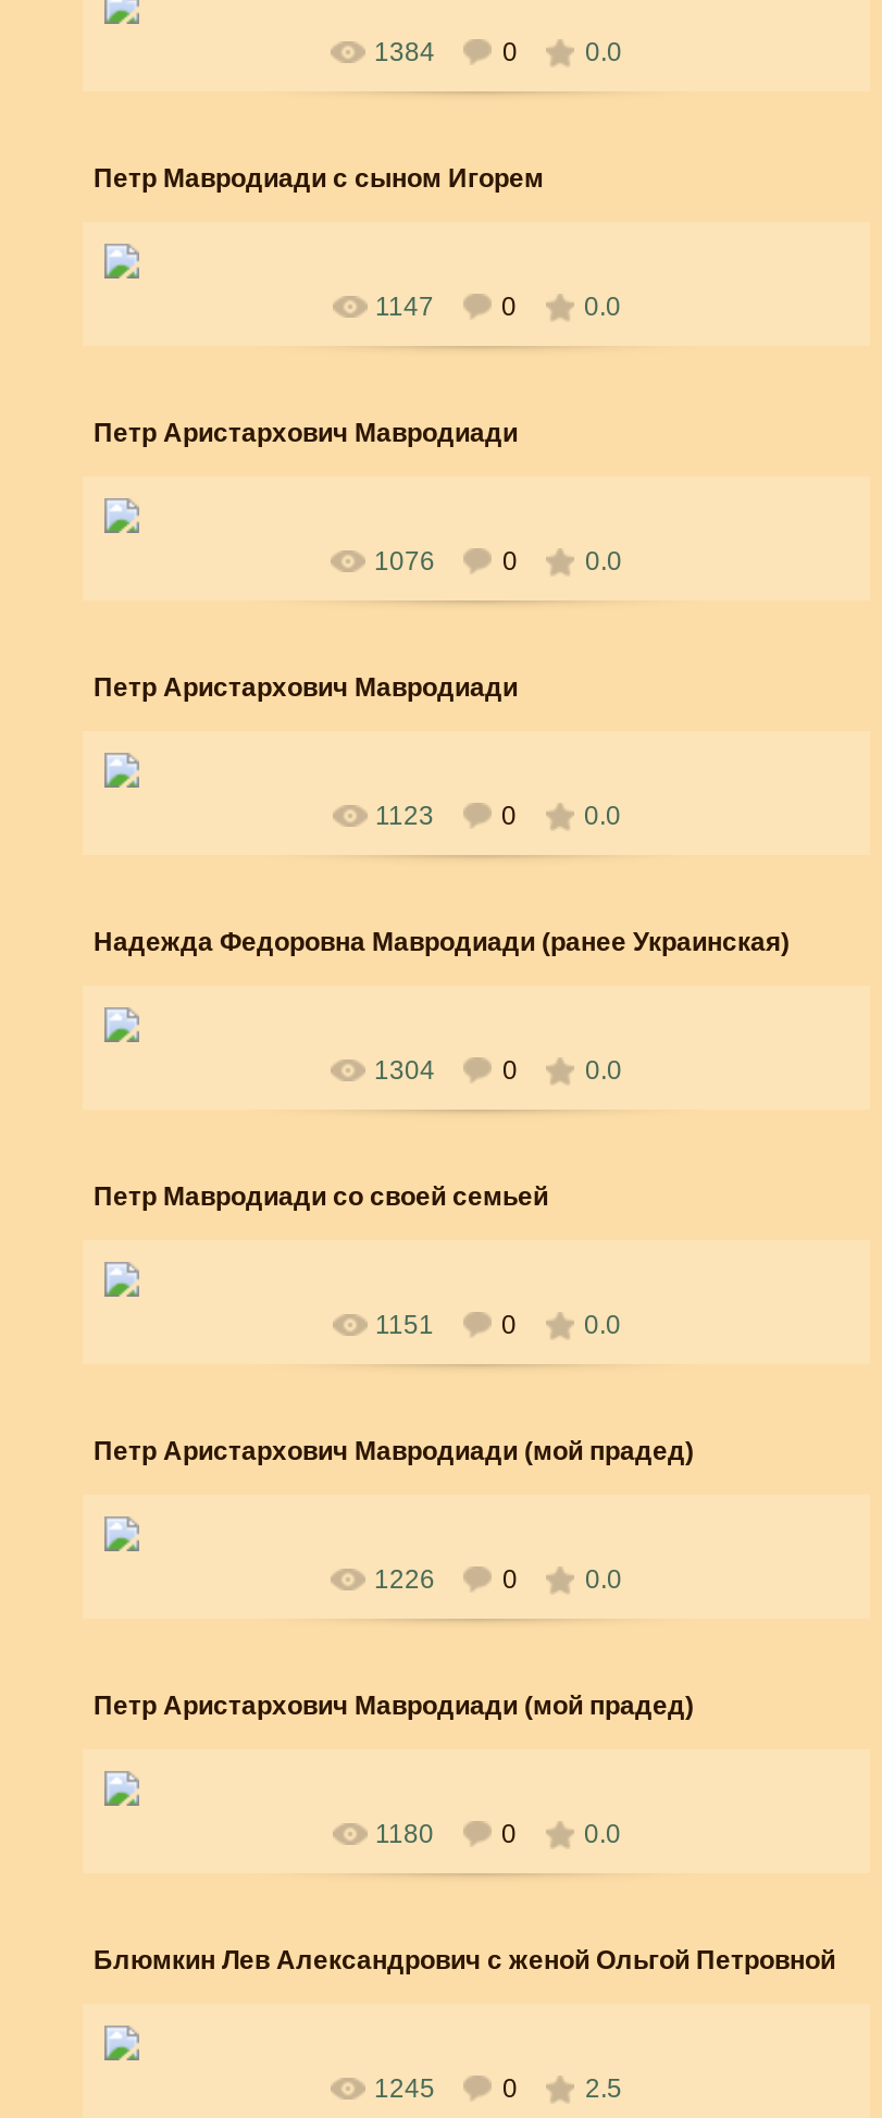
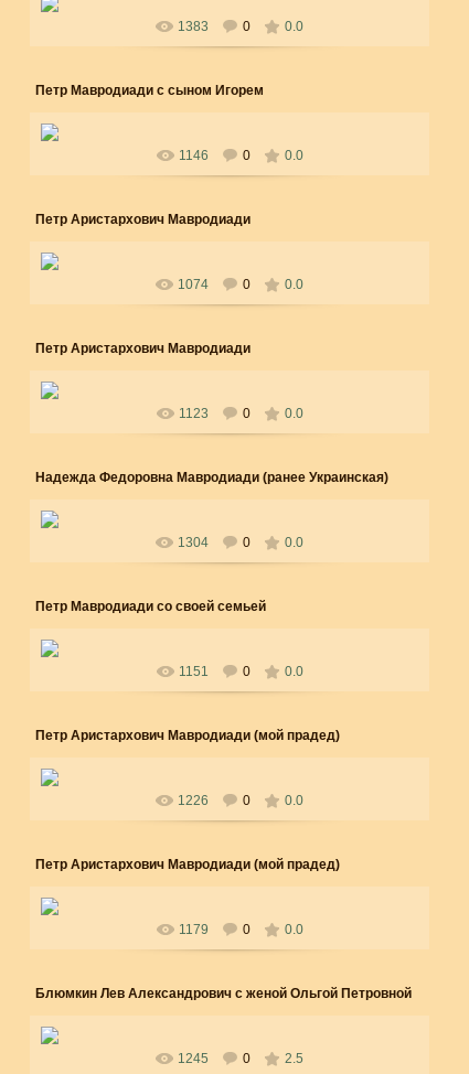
- 1384
+ 1383

- 1147
+ 1146

- 1076
+ 1074

- 1180
+ 1179
